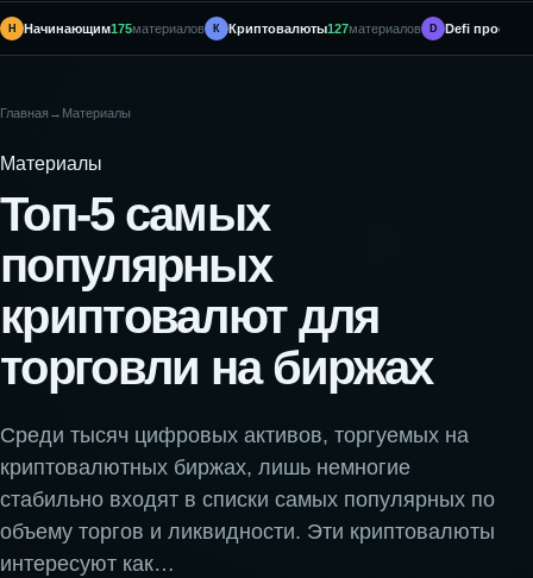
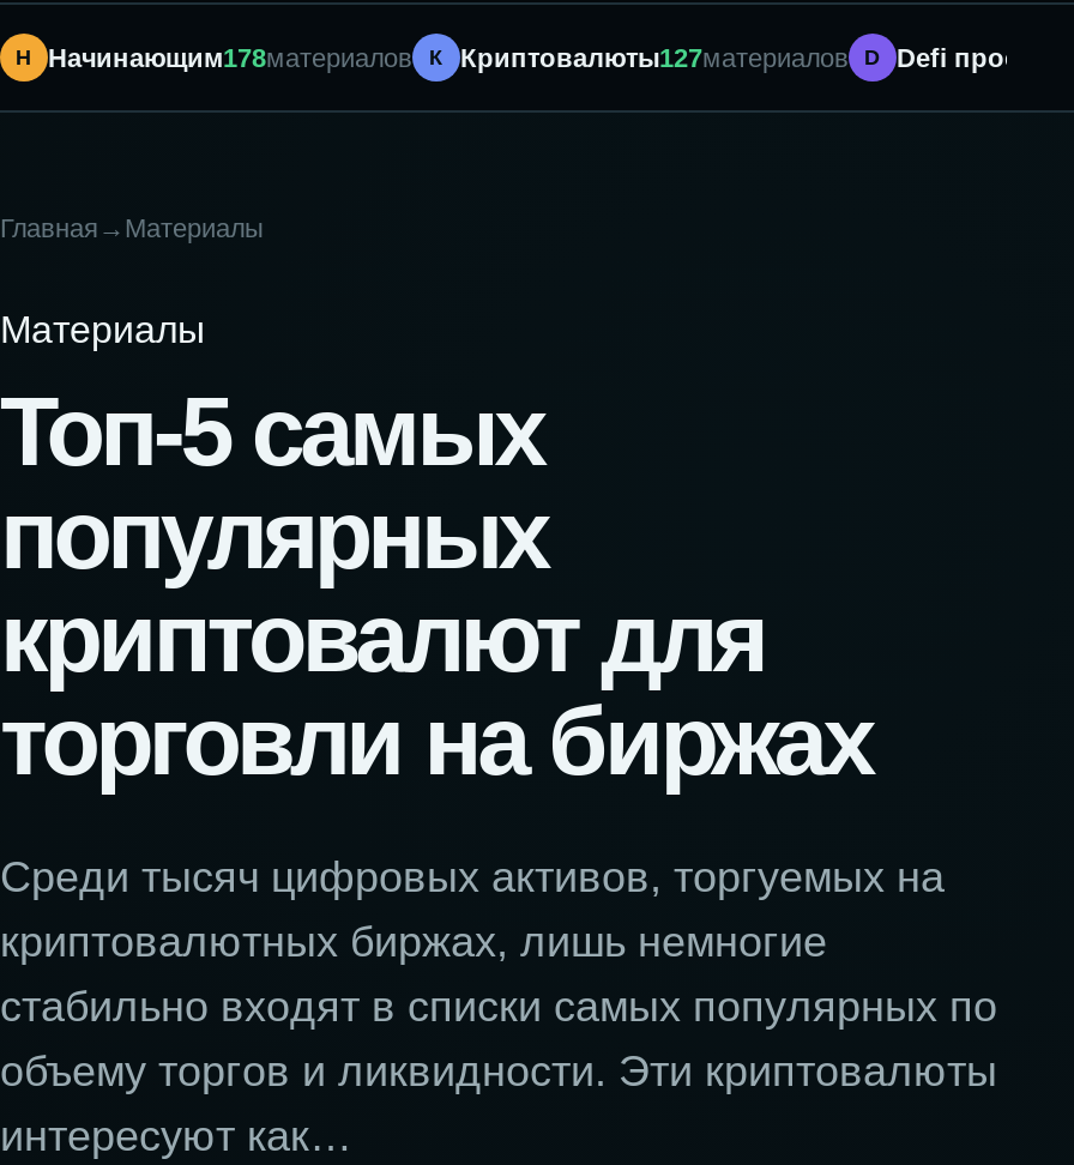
- Начинающим175материалов
+ Начинающим178материалов
